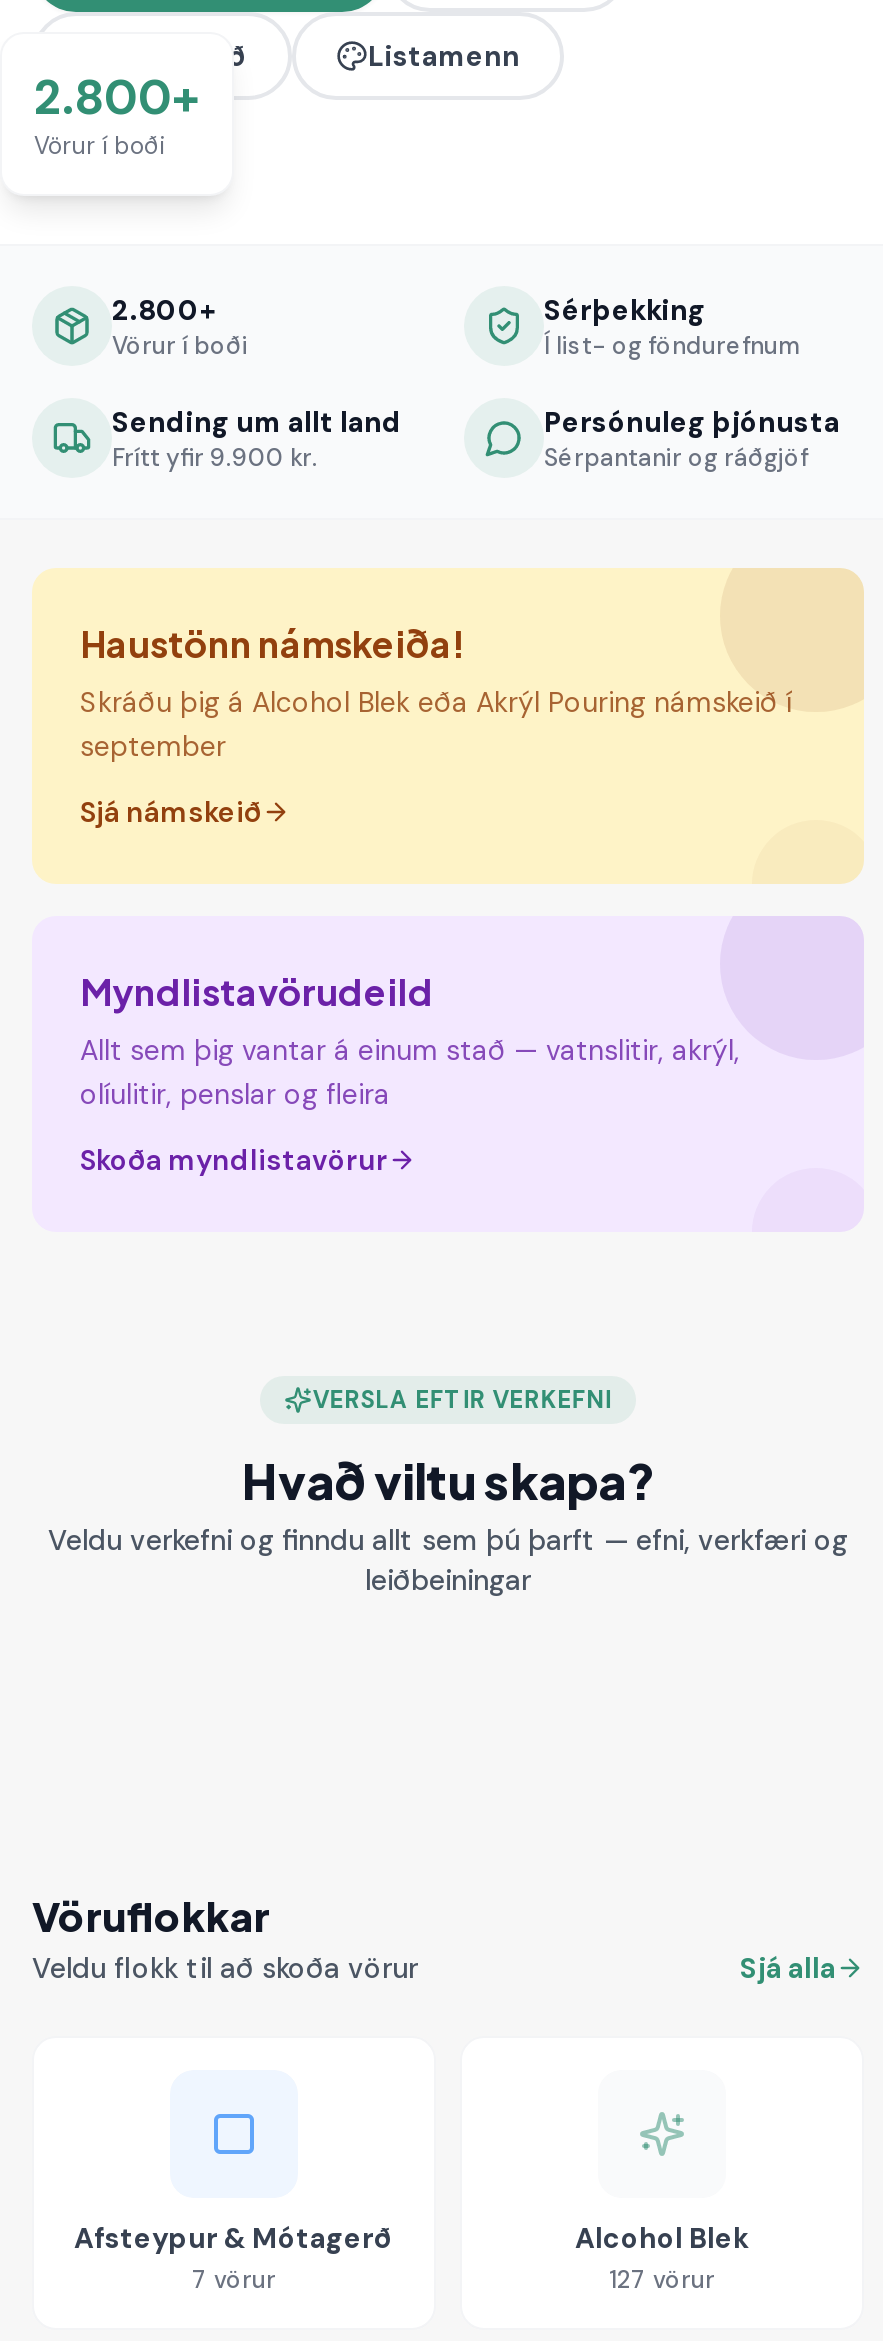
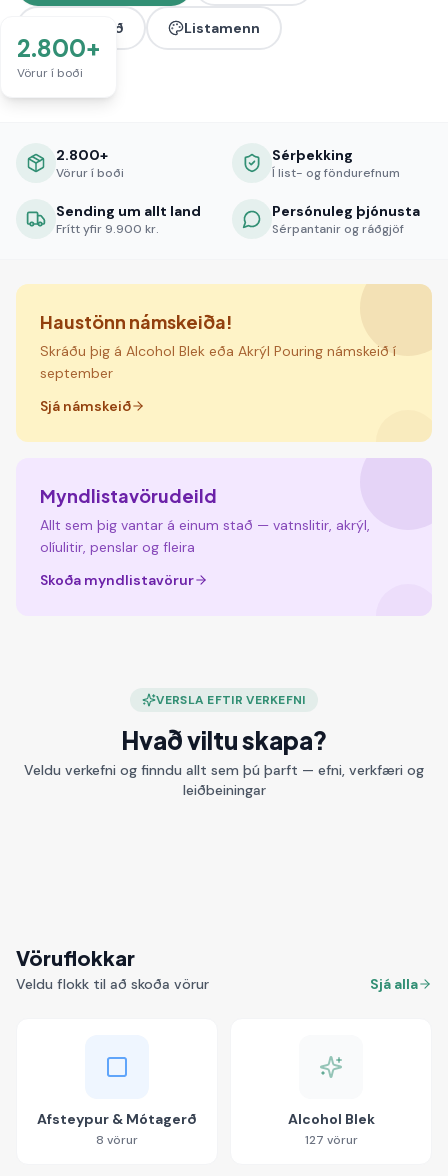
- 7 vörur
+ 8 vörur
